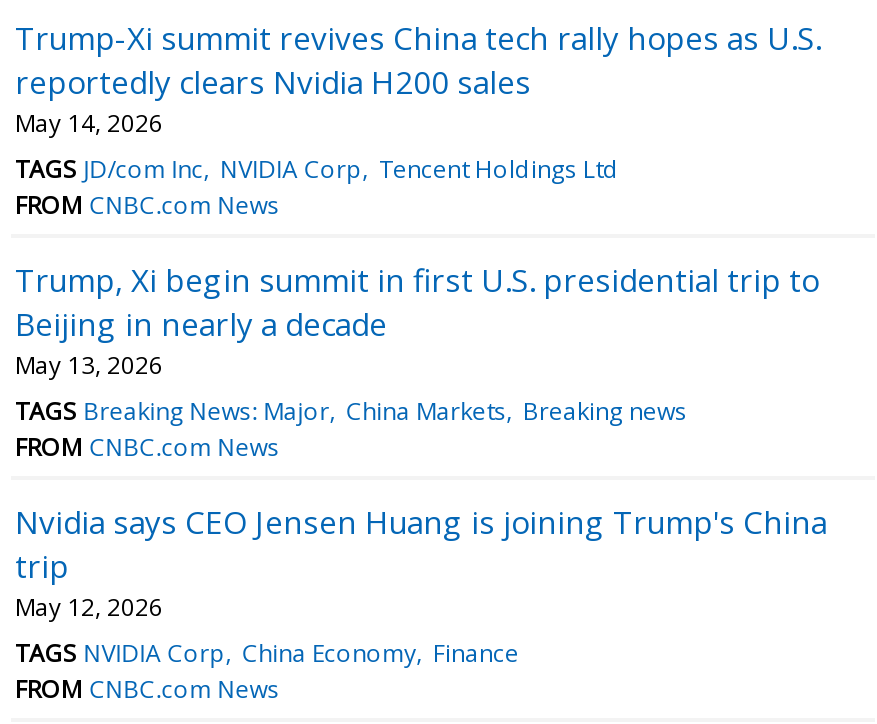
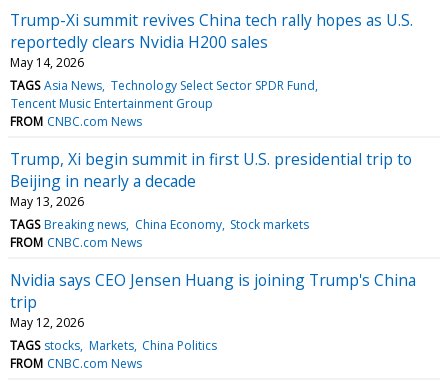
- TAGS JD/com Inc NVIDIA Corp Tencent Holdings Ltd
+ TAGS Asia News Technology Select Sector SPDR Fund
+ Tencent Music Entertainment Group

- TAGS Breaking News: Major China Markets Breaking news
+ TAGS Breaking news China Economy Stock markets

- TAGS NVIDIA Corp China Economy Finance
+ TAGS stocks Markets China Politics
